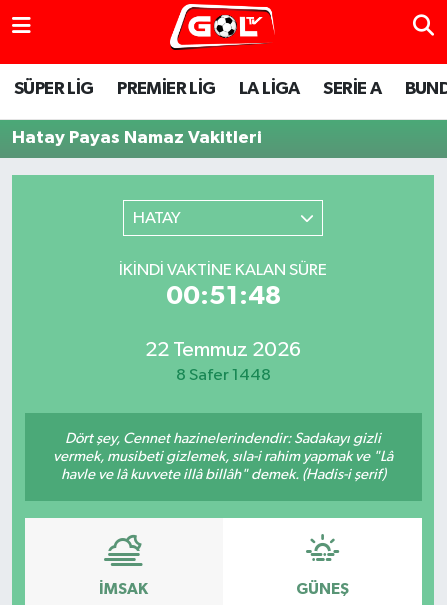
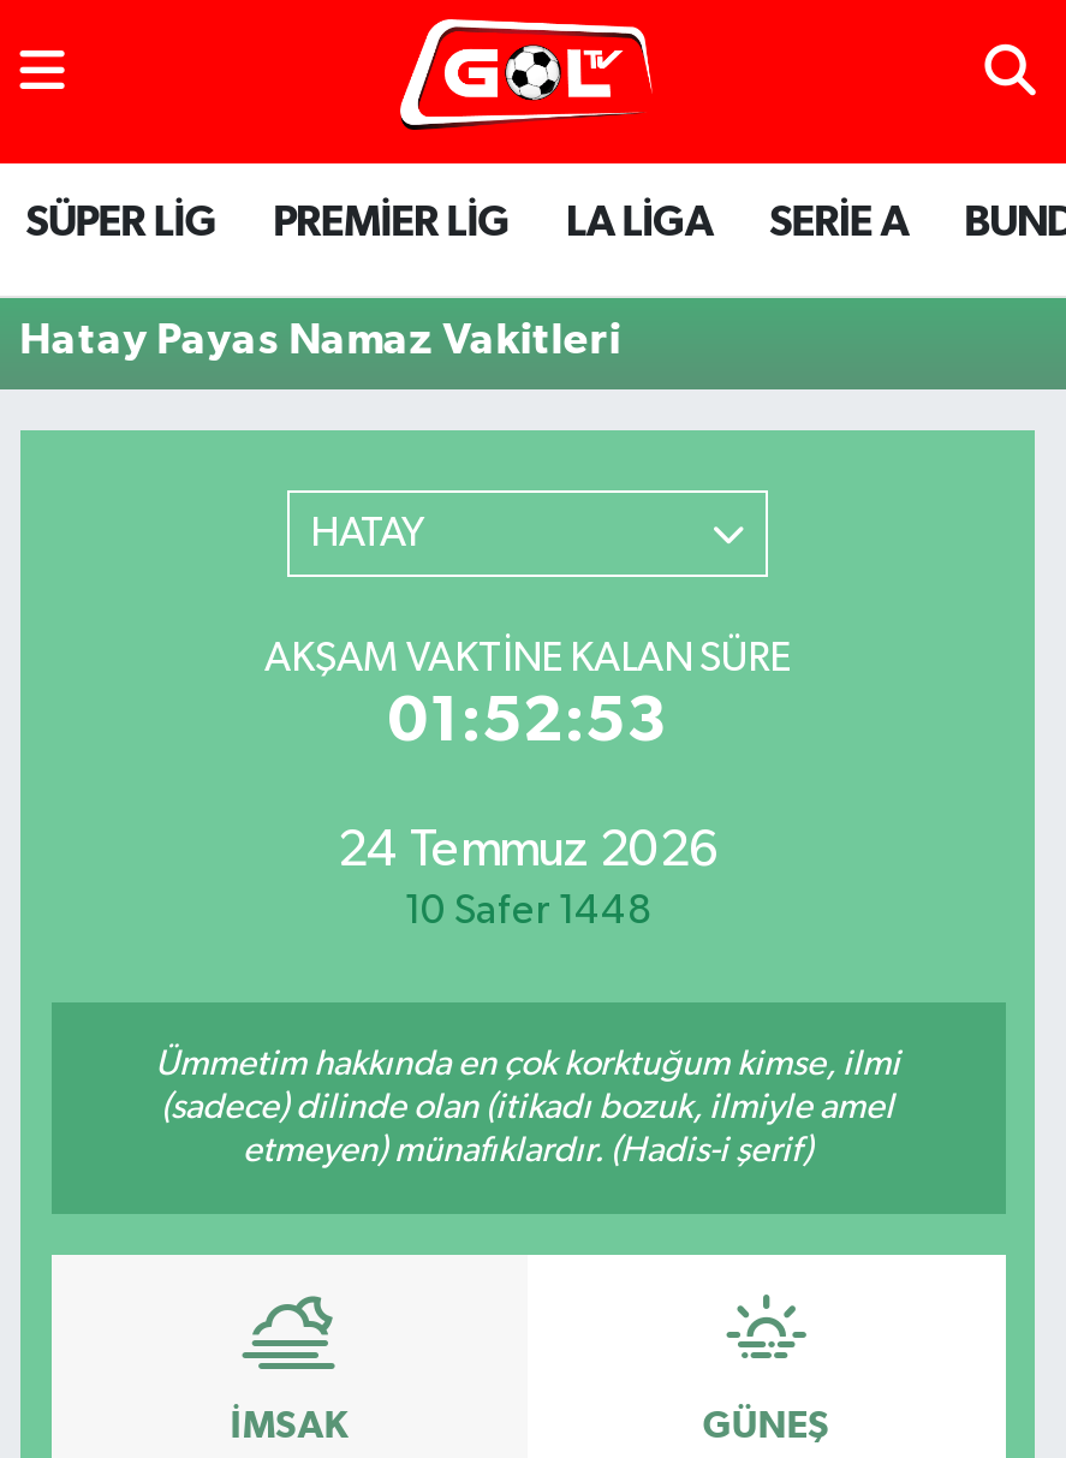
- İKINDI VAKTINE KALAN SÜRE
- 00:51:48
+ AKŞAM VAKTINE KALAN SÜRE
+ 01:52:53

- 22 Temmuz 2026
- 8 Safer 1448
+ 24 Temmuz 2026
+ 10 Safer 1448

- Dört şey, Cennet hazinelerindendir: Sadakayı gizli
- vermek, musibeti gizlemek, sıla-i rahim yapmak ve "Lâ
- havle ve lâ kuvvete illâ billâh" demek. (Hadis-i şerif)
+ Ümmetim hakkında en çok korktuğum kimse, ilmi
+ (sadece) dilinde olan (itikadı bozuk, ilmiyle amel
+ etmeyen) münafıklardır. (Hadis-i şerif)
